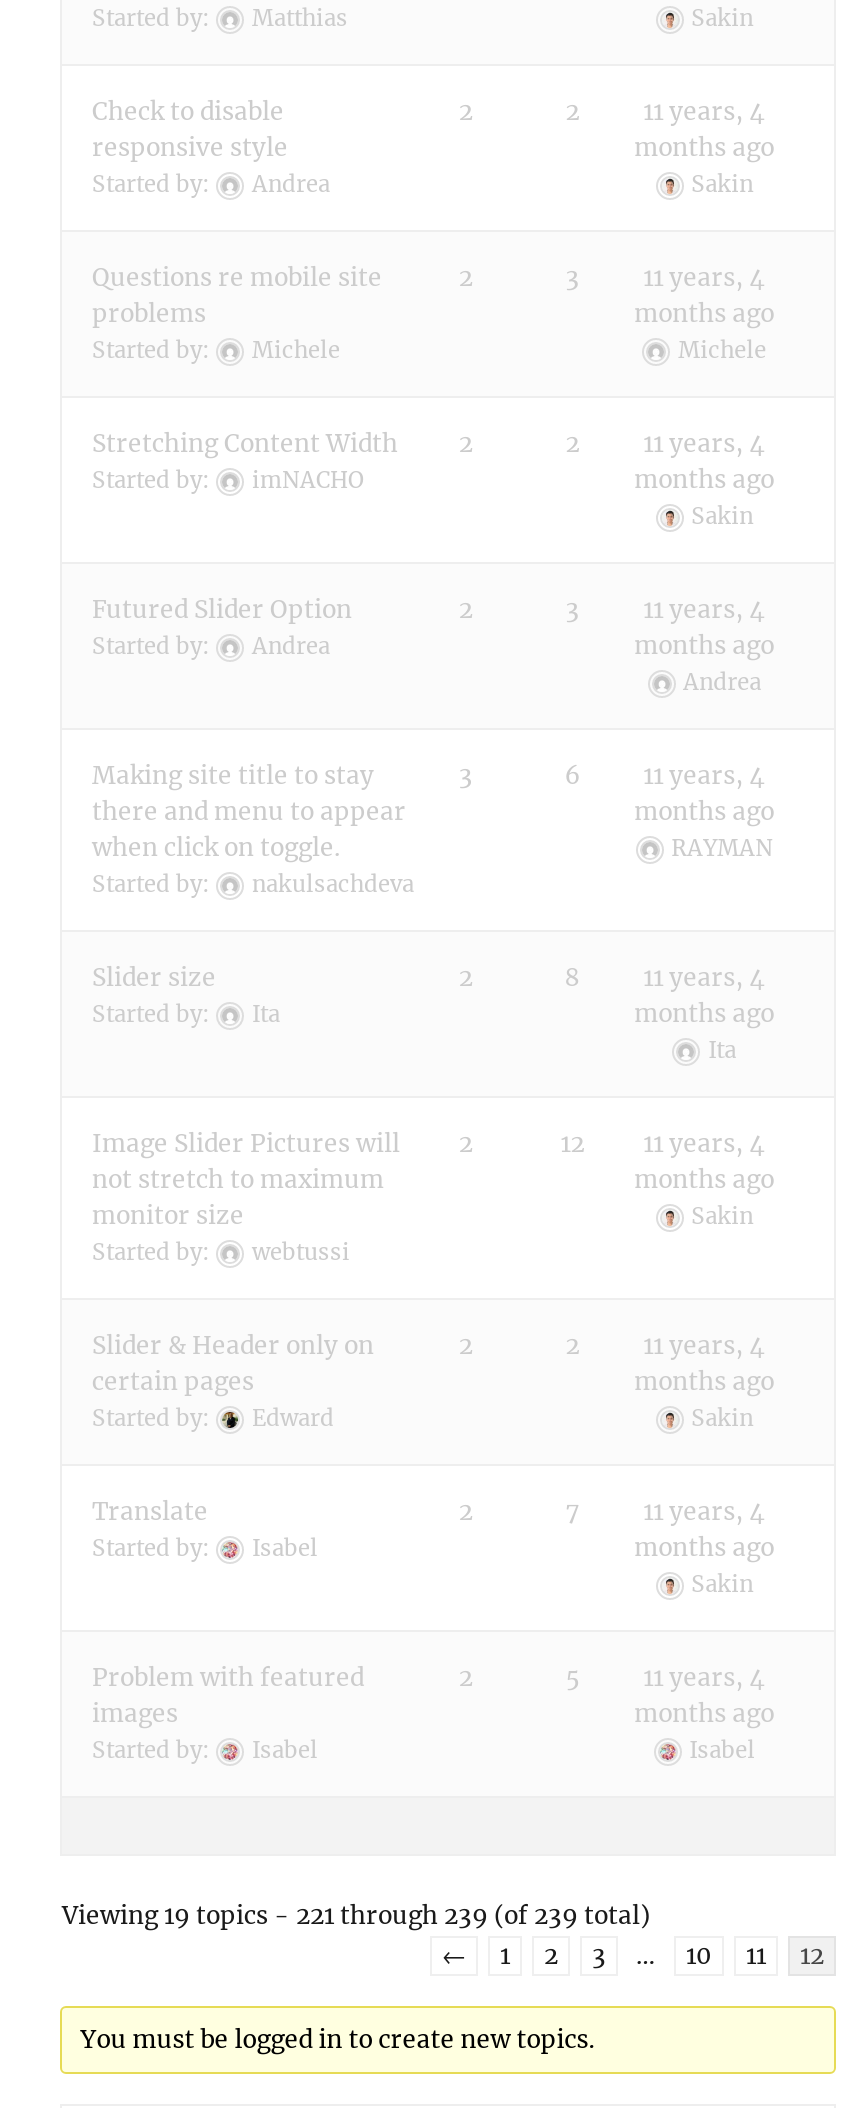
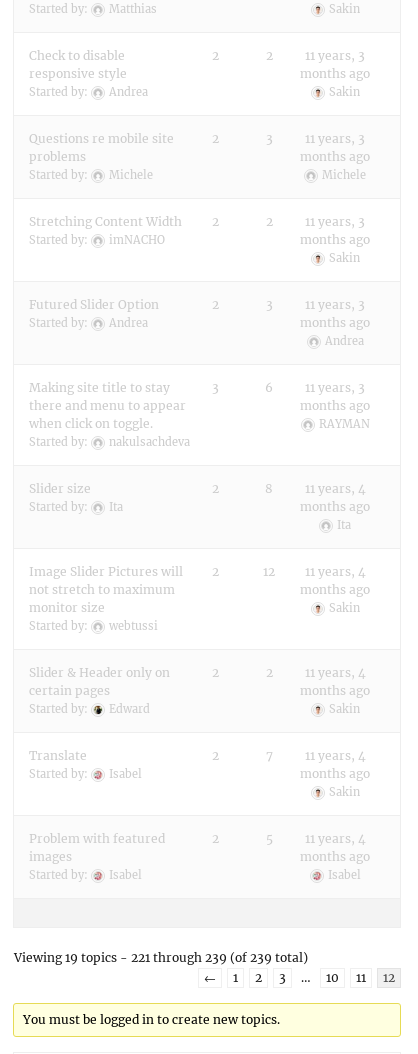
- 11 years, 4
+ 11 years, 3

- 11 years, 4
+ 11 years, 3

- 11 years, 4
+ 11 years, 3

- 11 years, 4
+ 11 years, 3

- 11 years, 4
+ 11 years, 3
